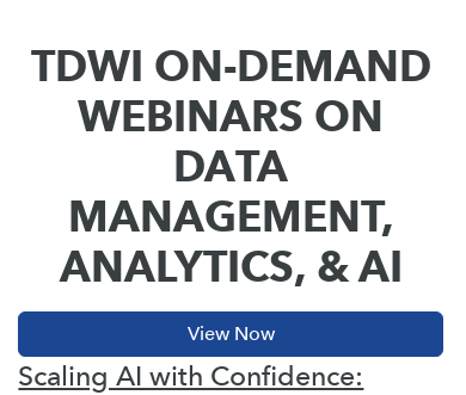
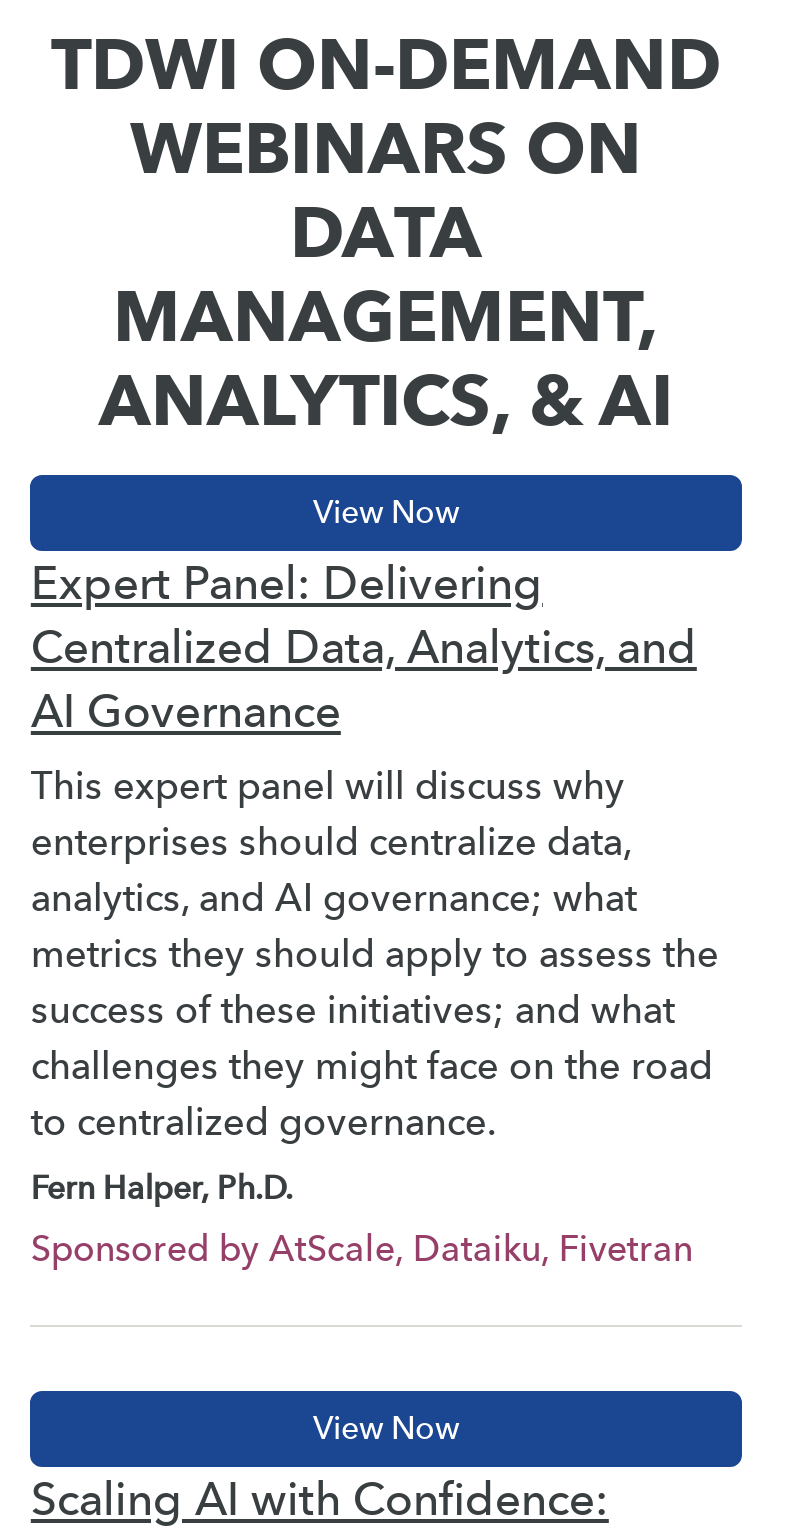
+ Expert Panel: Delivering
+ Centralized Data, Analytics, and
+ AI Governance
+ This expert panel will discuss why
+ enterprises should centralize data,
+ analytics, and AI governance; what
+ metrics they should apply to assess the
+ success of these initiatives; and what
+ challenges they might face on the road
+ to centralized governance.
+ Fern Halper, Ph.D.
+ Sponsored by AtScale, Dataiku, Fivetran
